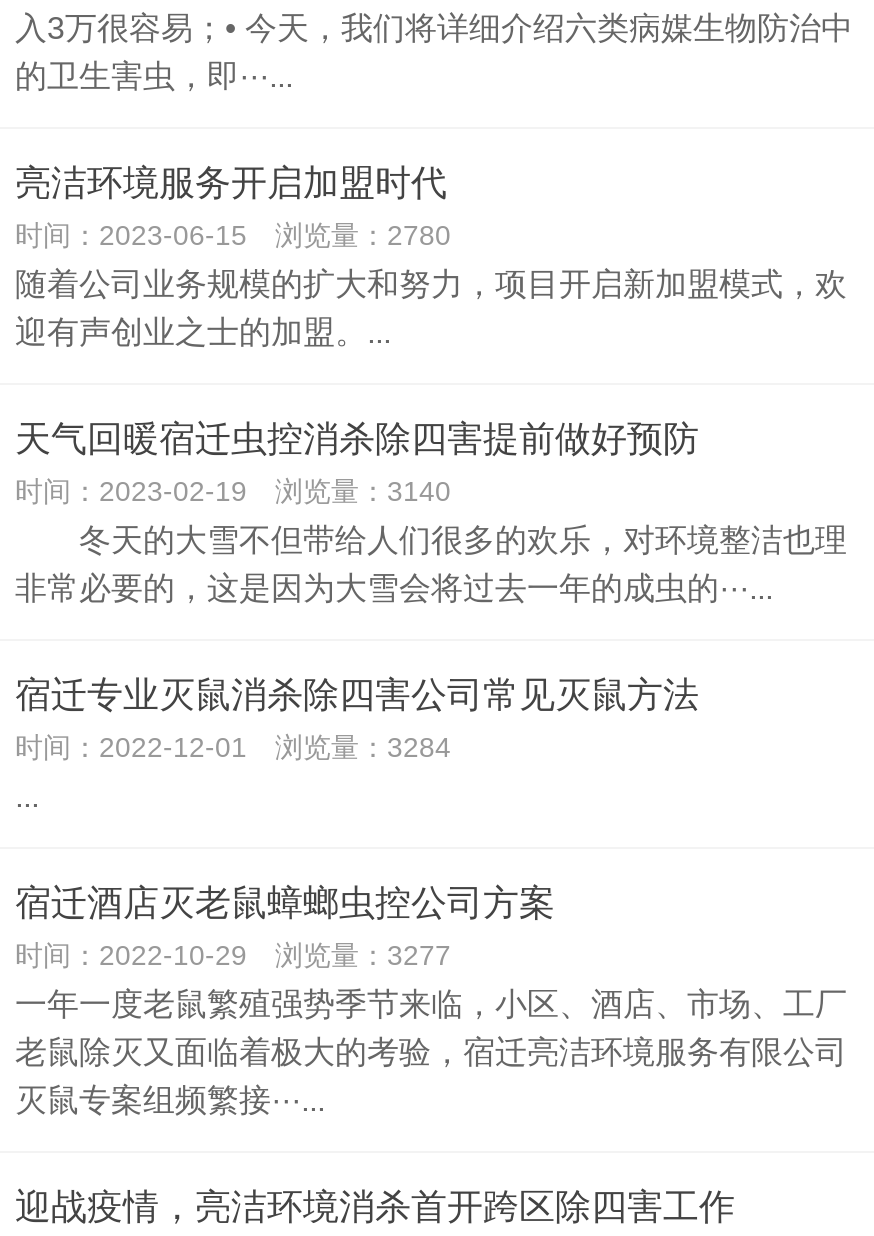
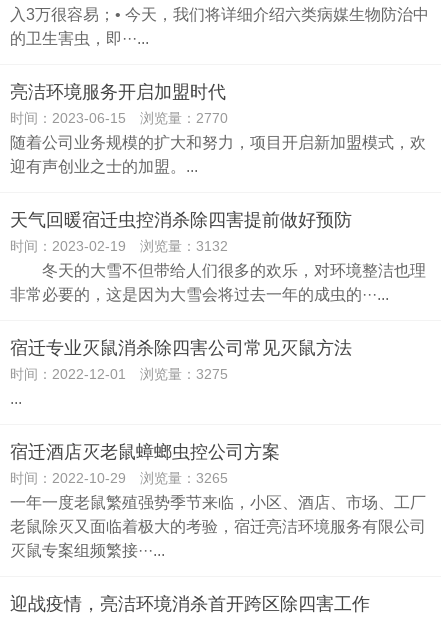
- 时间：2023-06-15 浏览量：2780
+ 时间：2023-06-15 浏览量：2770

- 时间：2023-02-19 浏览量：3140
+ 时间：2023-02-19 浏览量：3132

- 时间：2022-12-01 浏览量：3284
+ 时间：2022-12-01 浏览量：3275

- 时间：2022-10-29 浏览量：3277
+ 时间：2022-10-29 浏览量：3265
